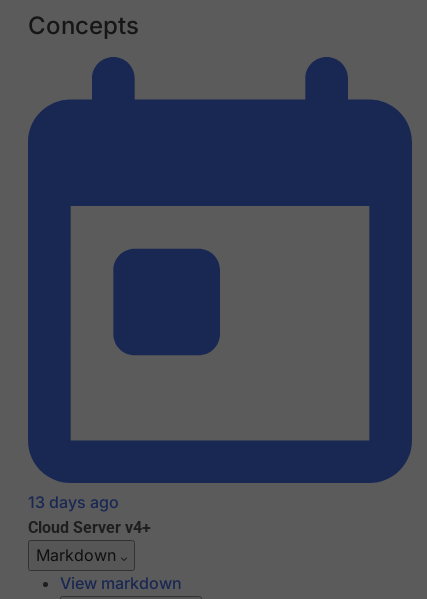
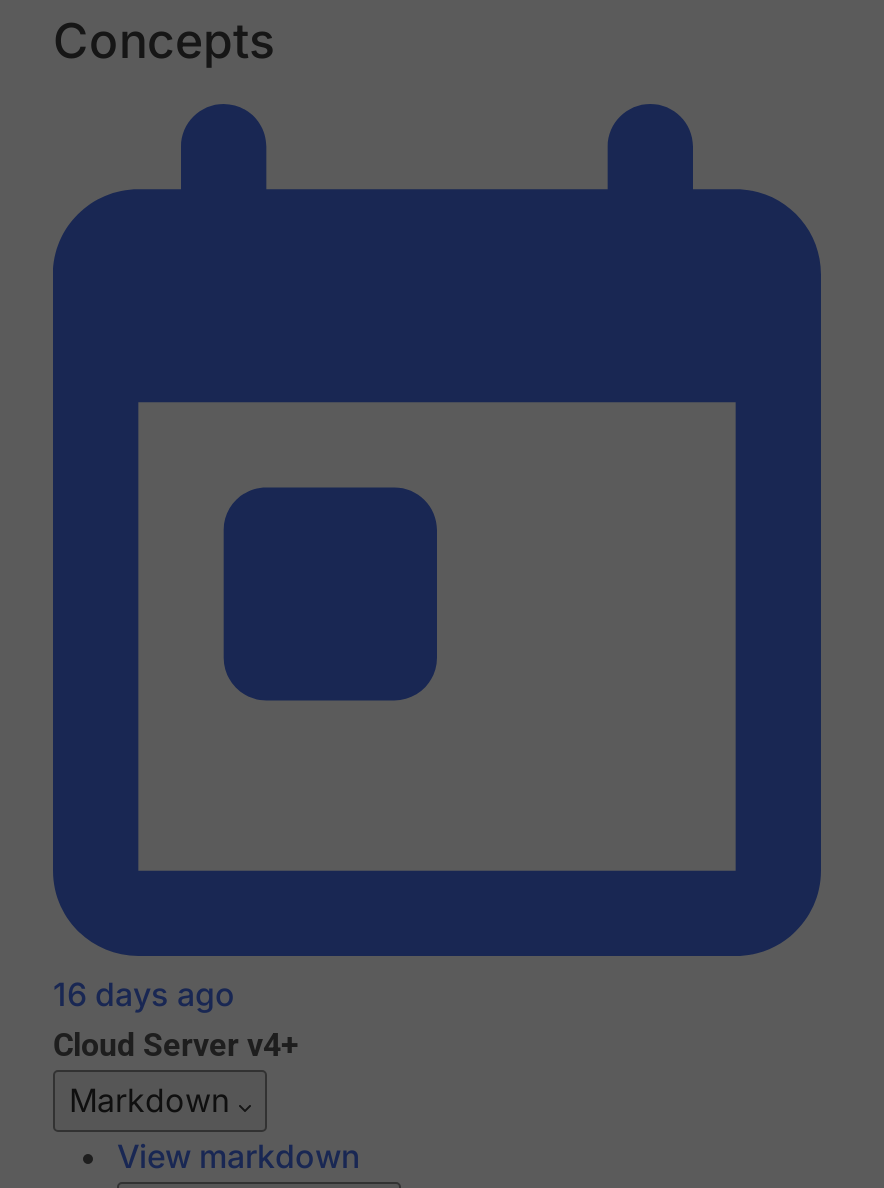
- 13 days ago
+ 16 days ago
